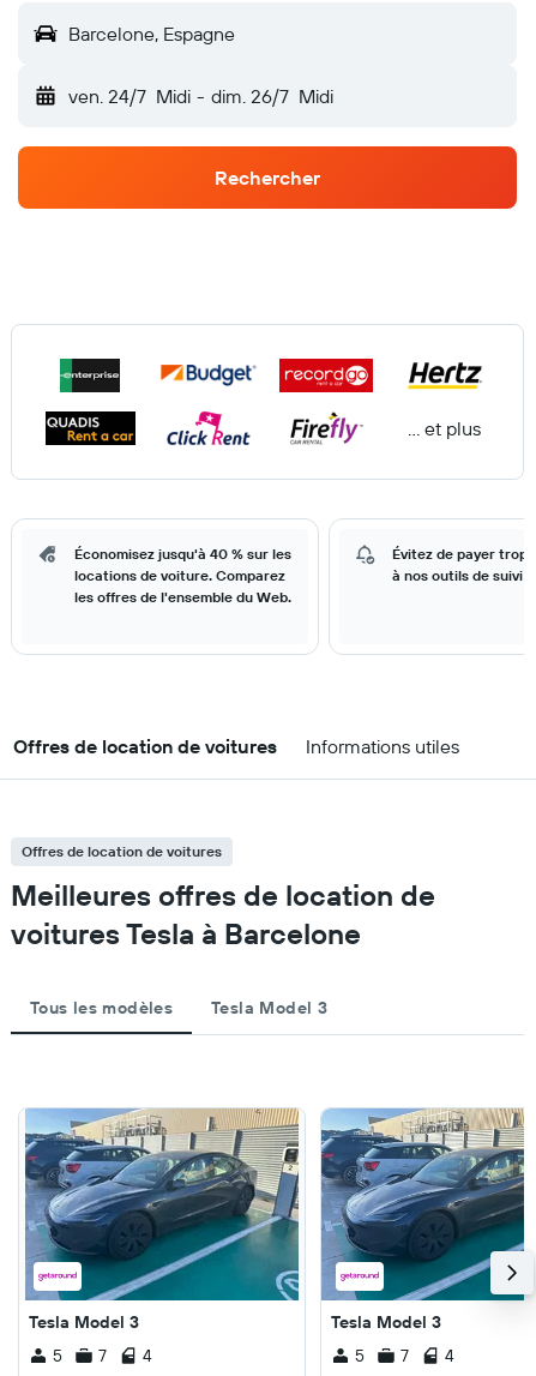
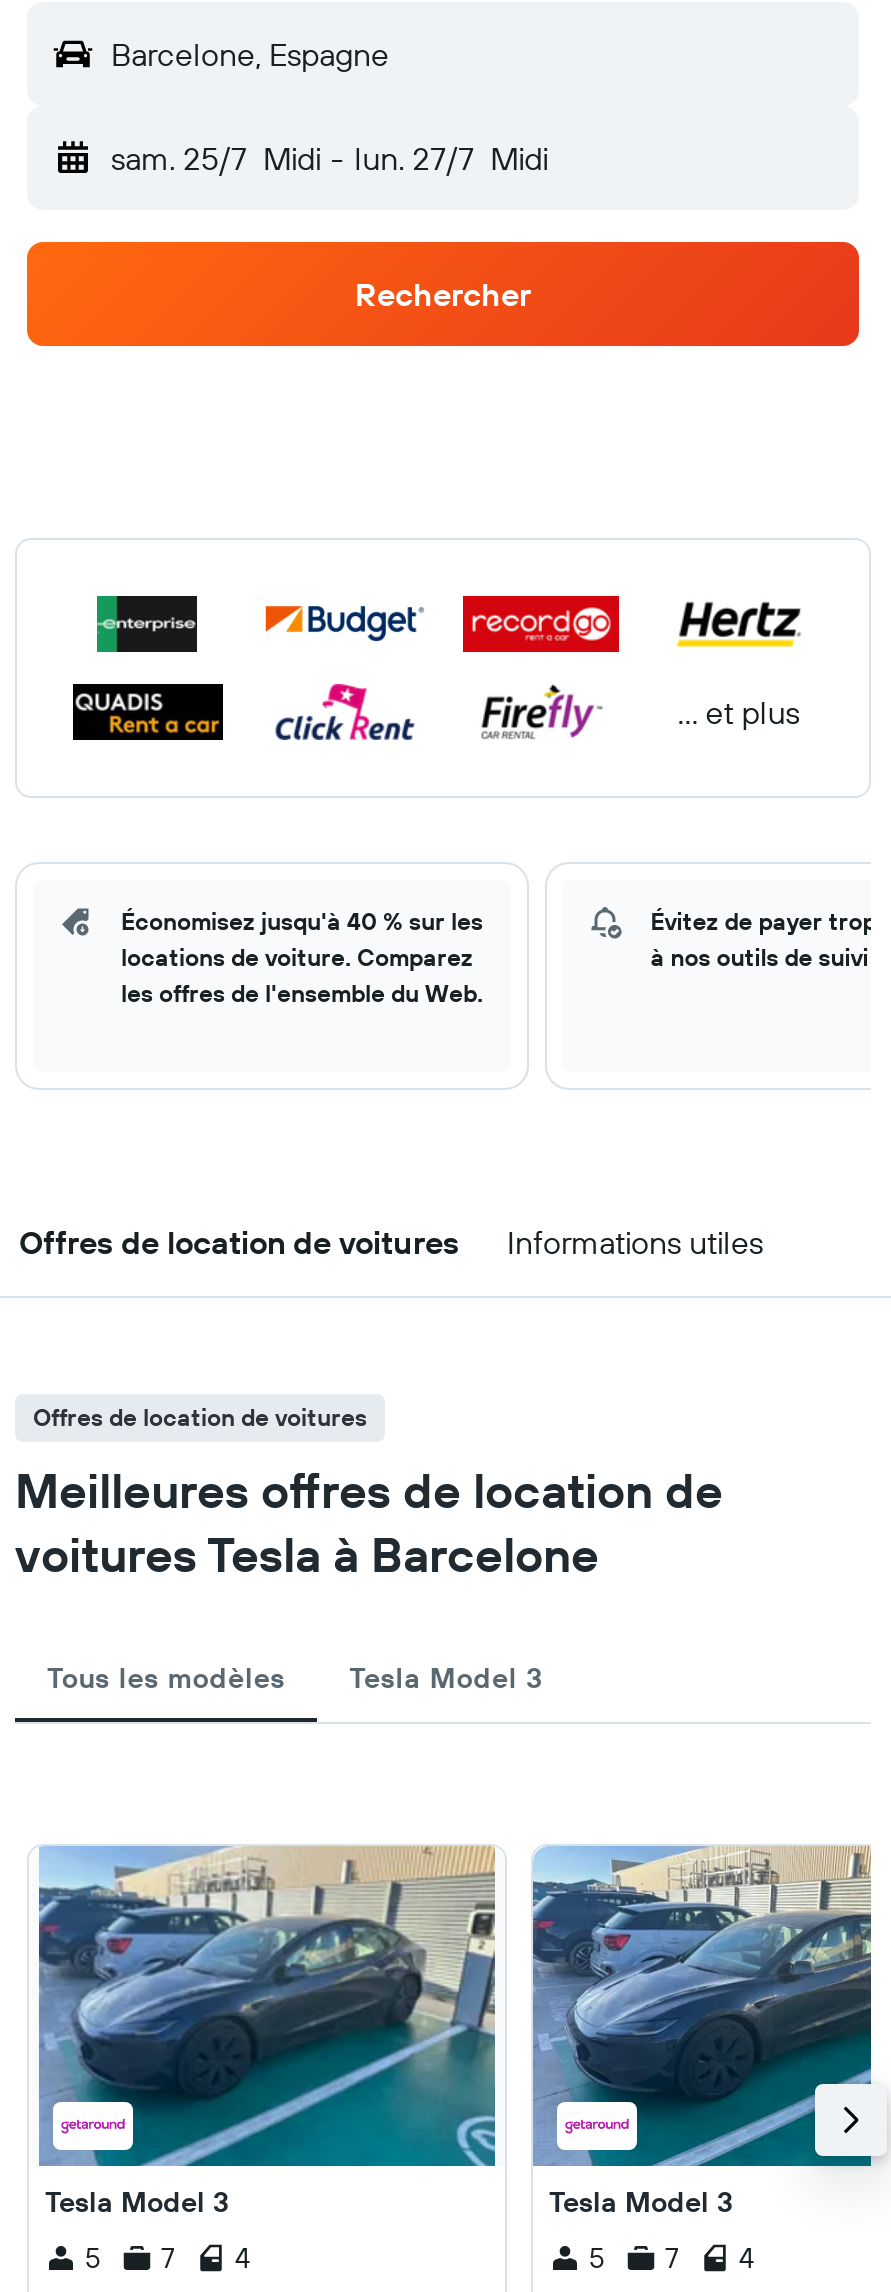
- ven. 24/7 Midi - dim. 26/7 Midi
+ sam. 25/7 Midi - lun. 27/7 Midi
